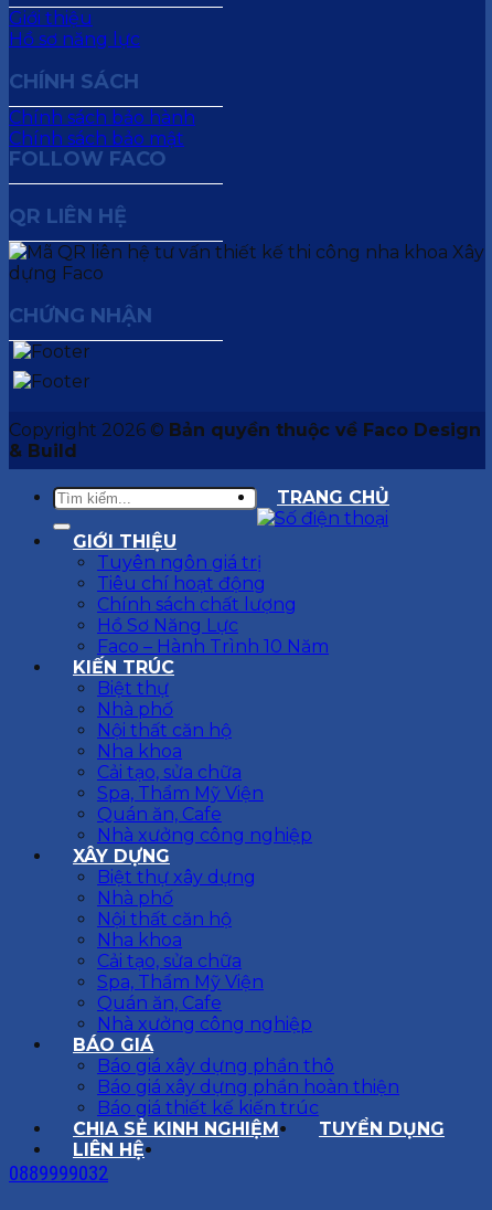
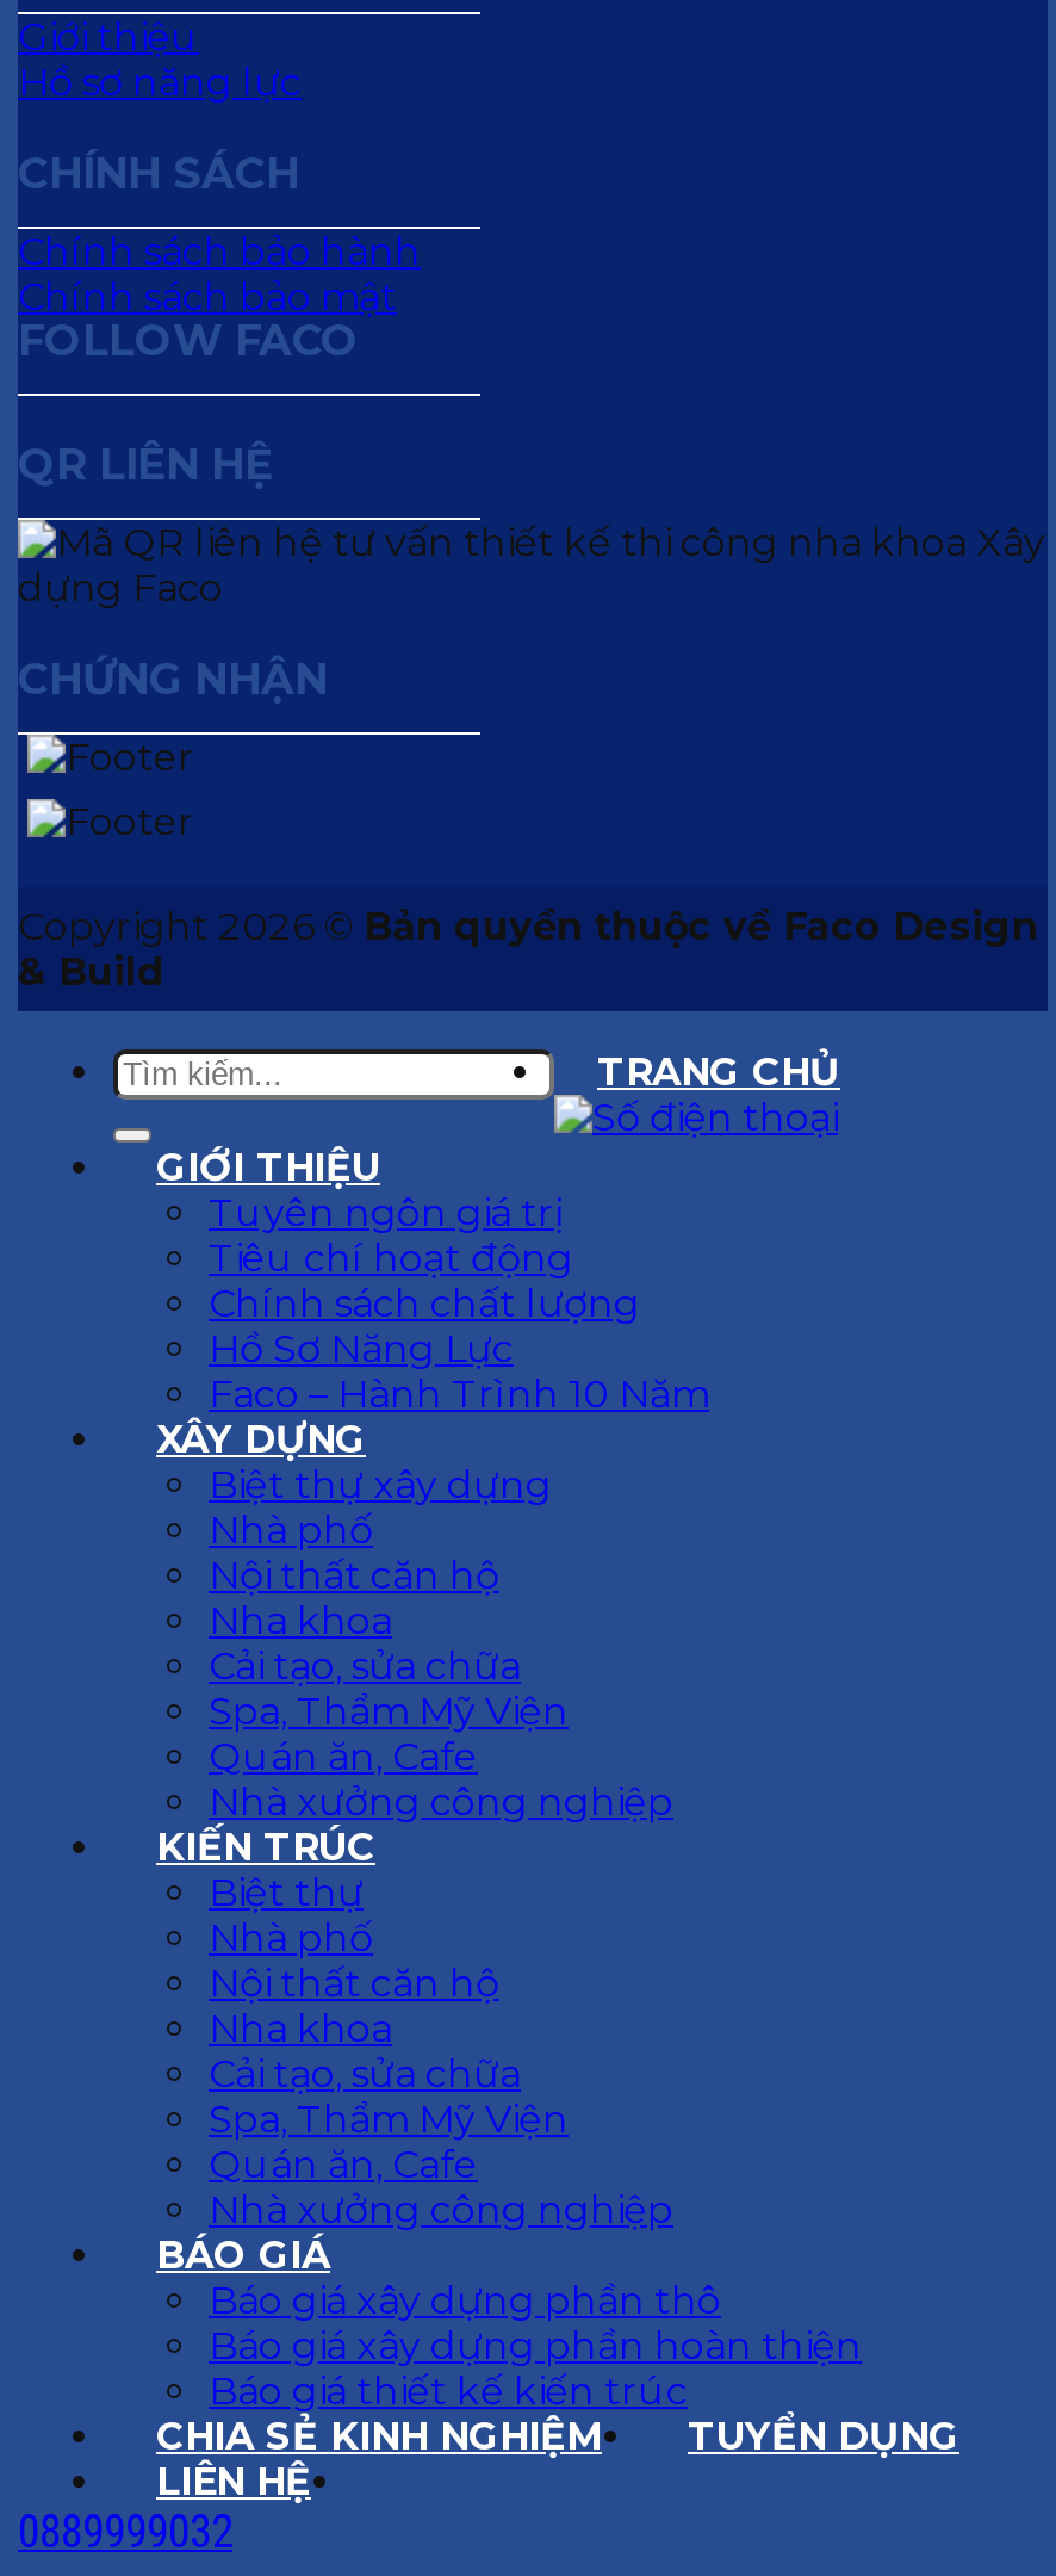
moved down: KIẾN TRÚC | Biệt thự

moved up: XÂY DỰNG | Biệt thự xây dựng
